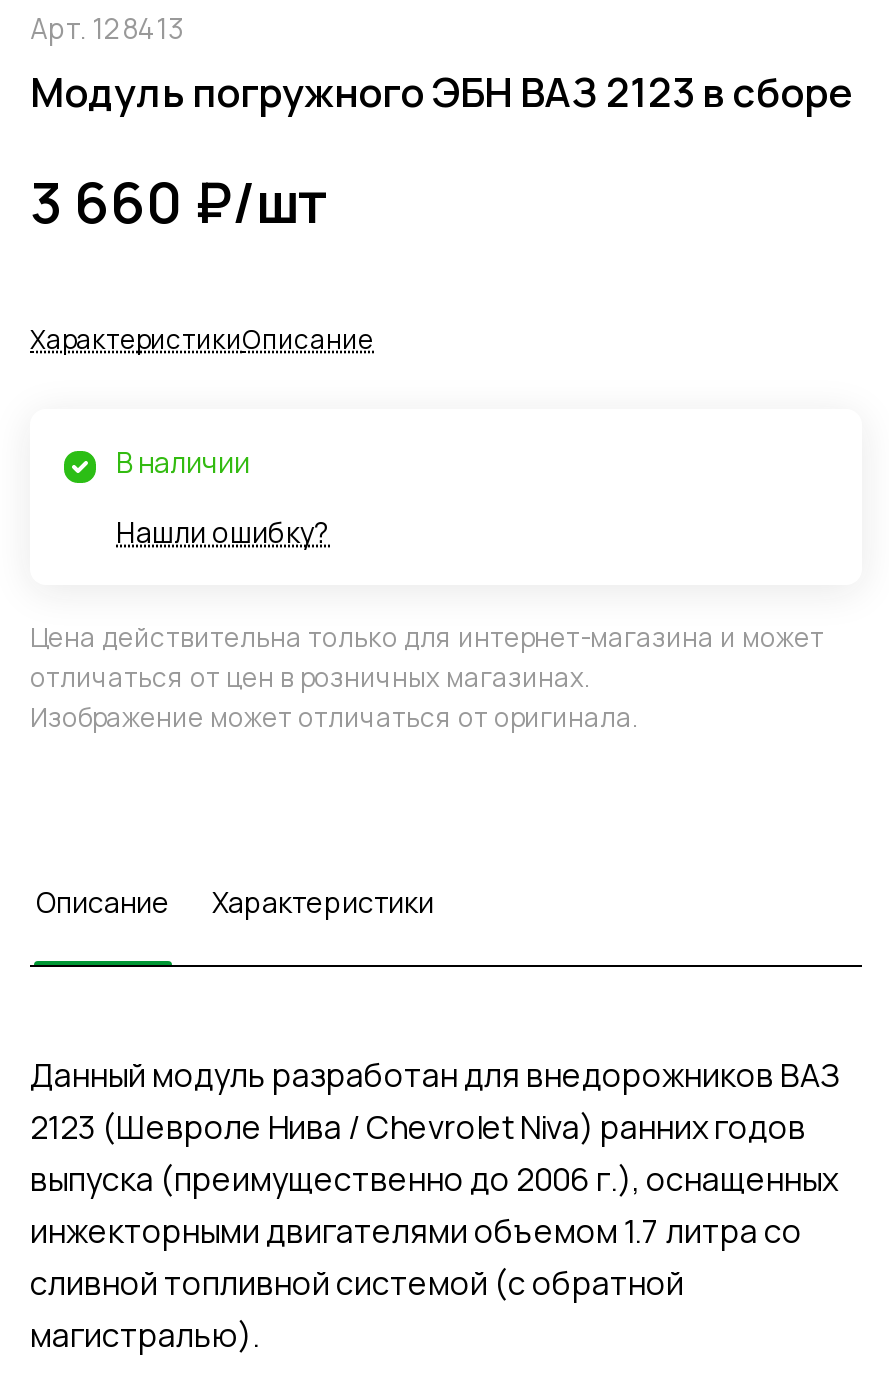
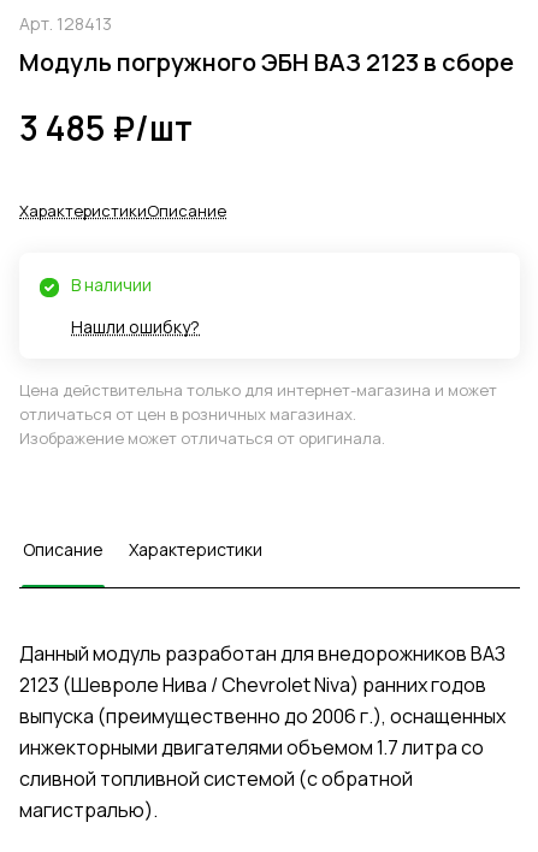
- 3 660 ₽/шт
+ 3 485 ₽/шт
